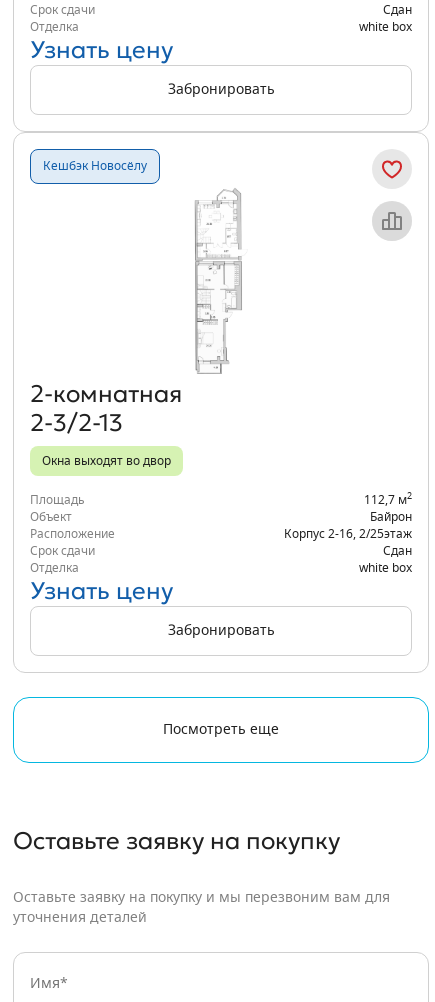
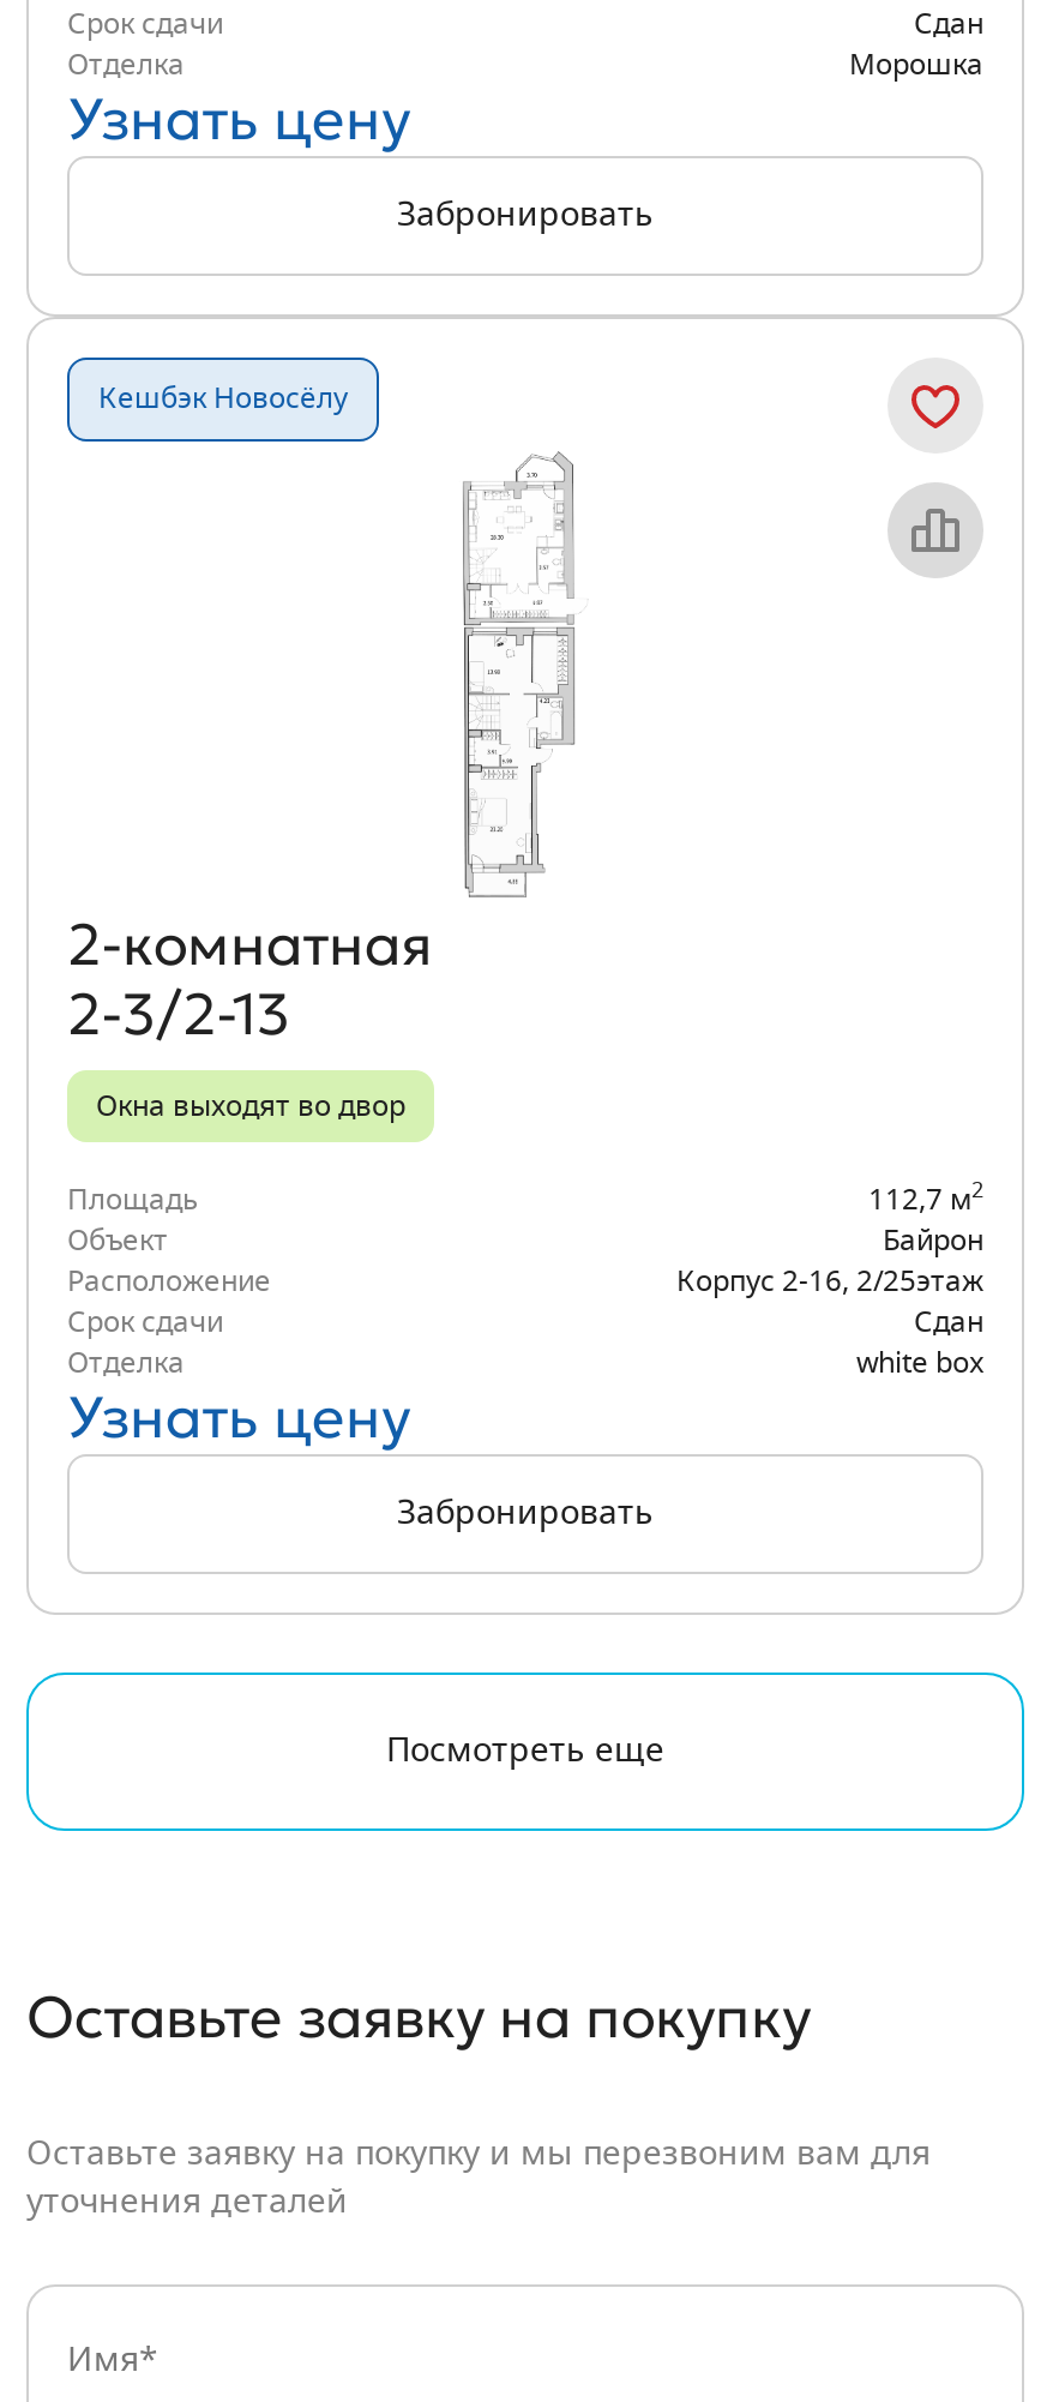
- white box
+ Морошка
